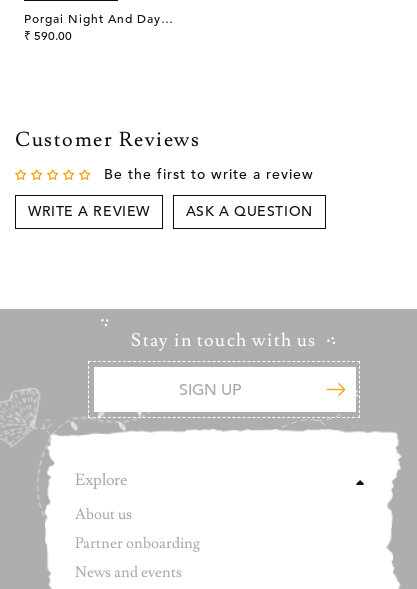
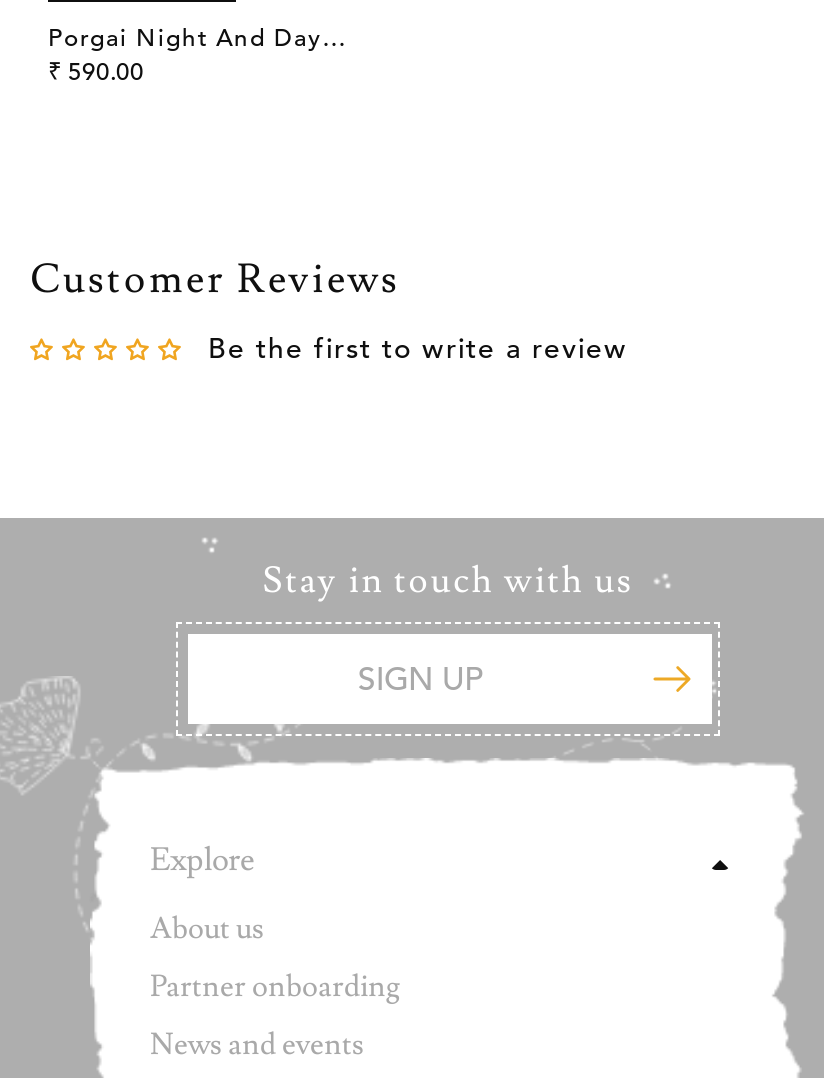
- WRITE A REVIEW
- ASK A QUESTION
